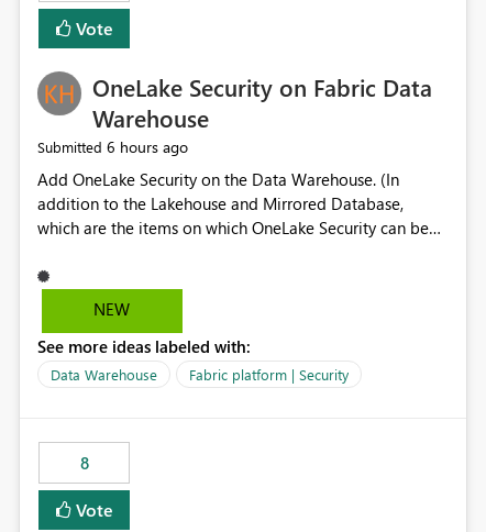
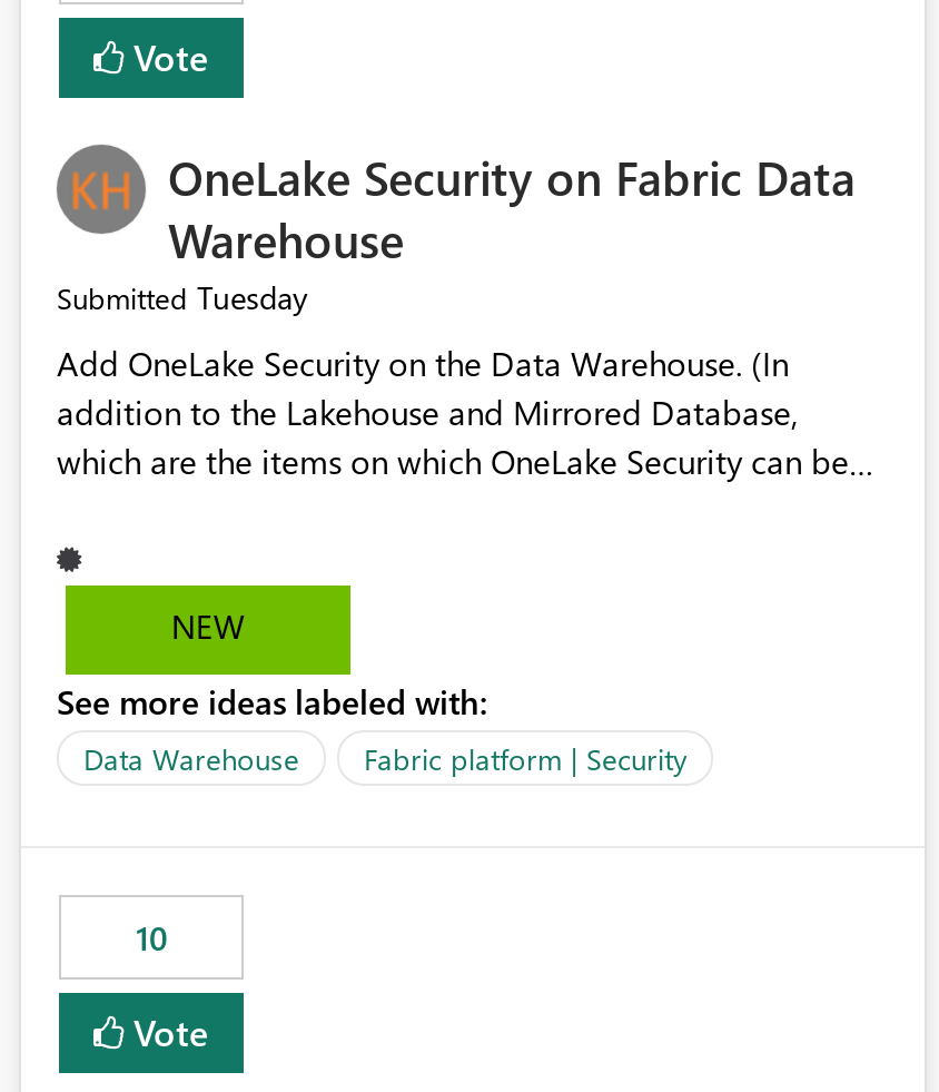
- Submitted 6 hours ago
+ Submitted Tuesday

- 8
+ 10
